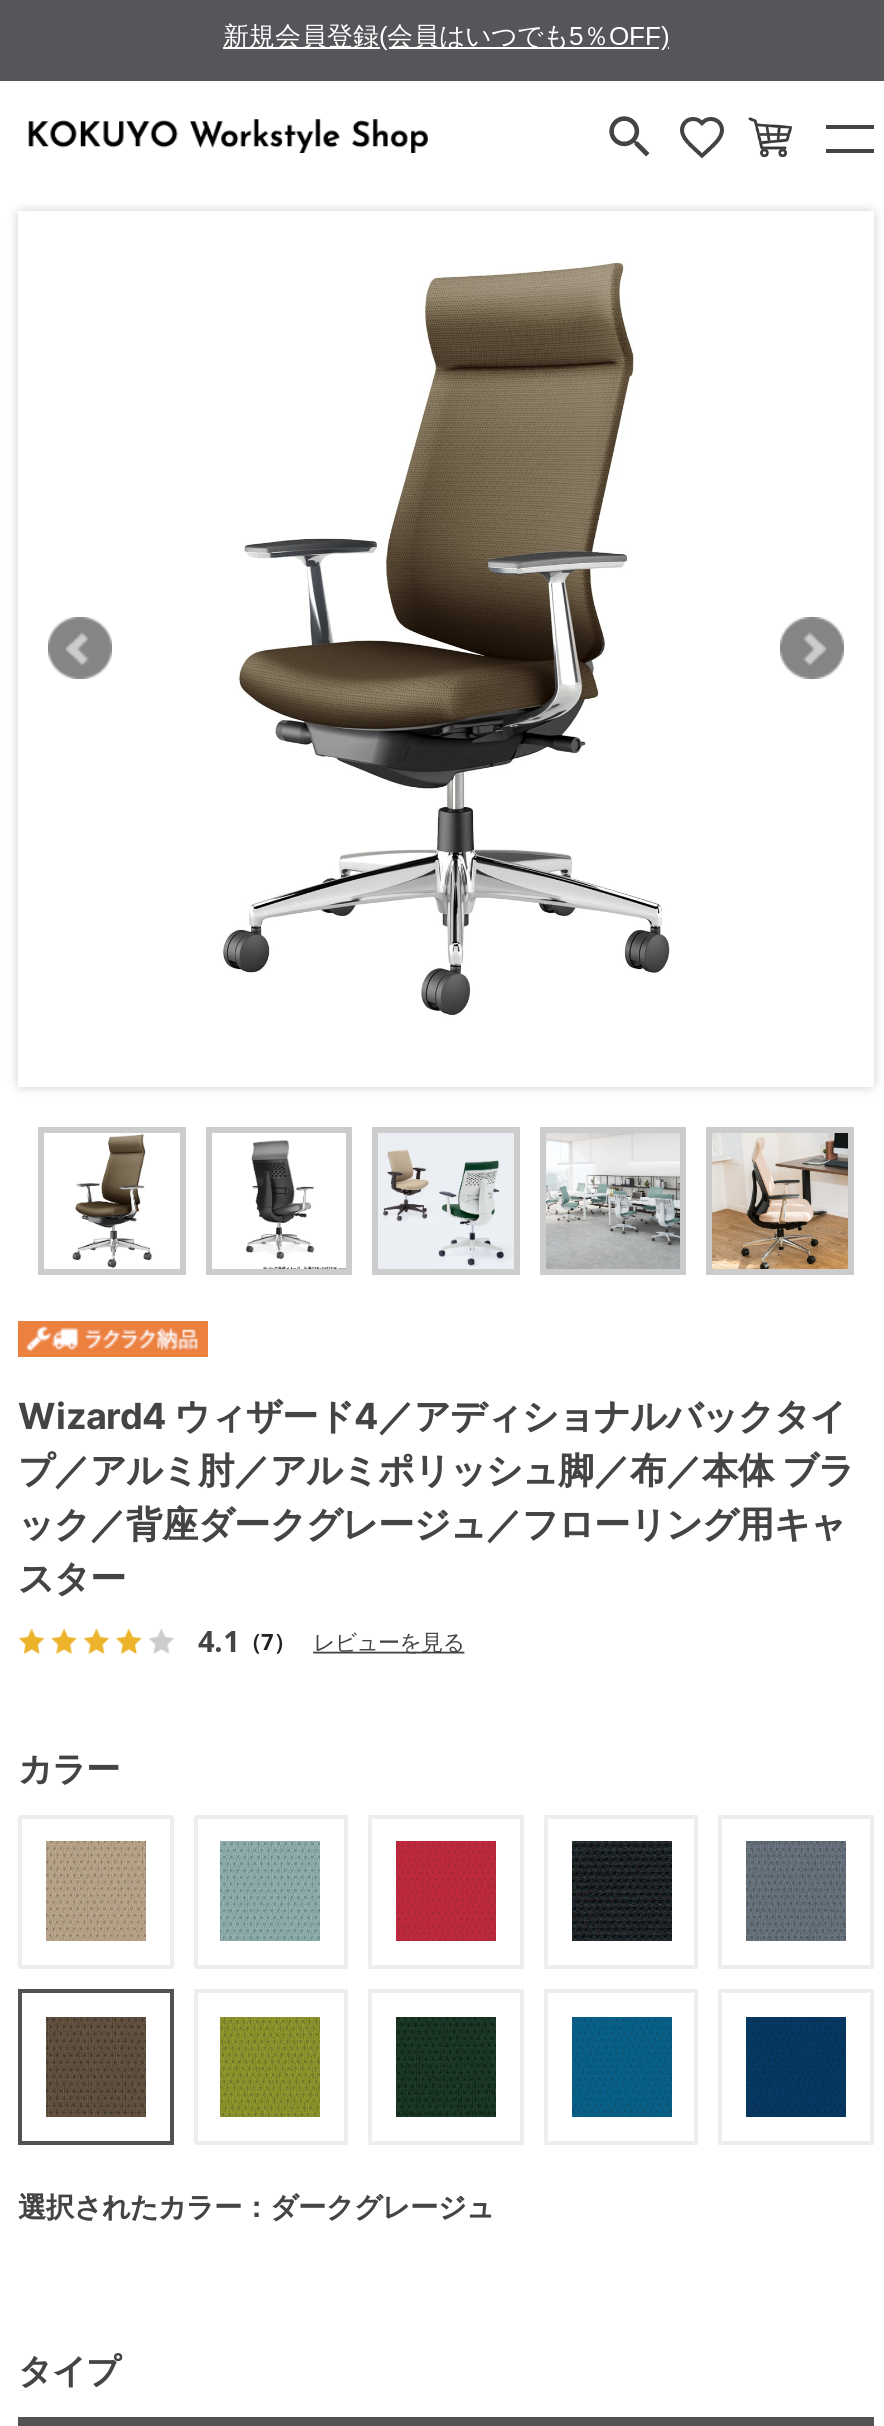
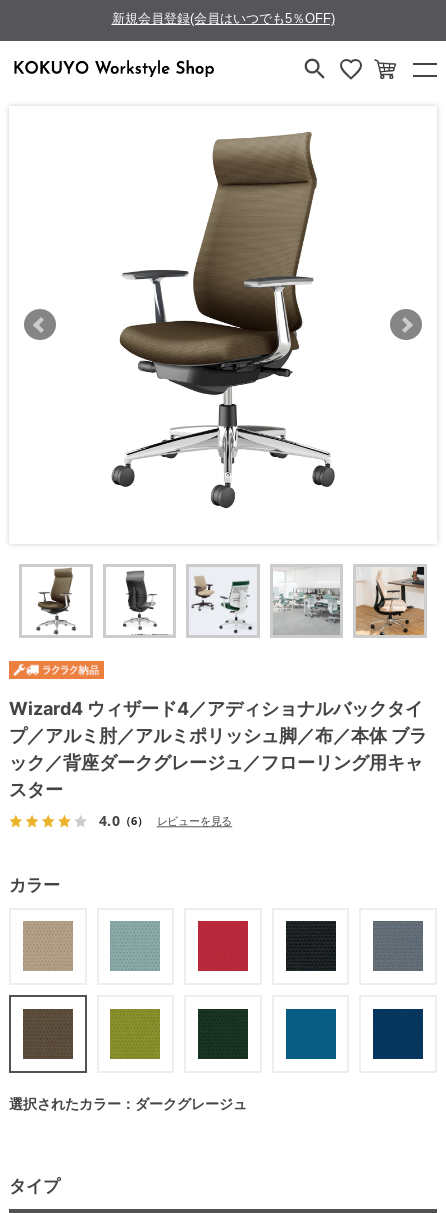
- 4.1（7） レビューを見る
+ 4.0（6） レビューを見る
